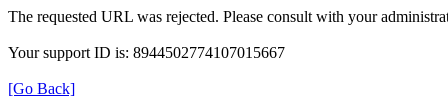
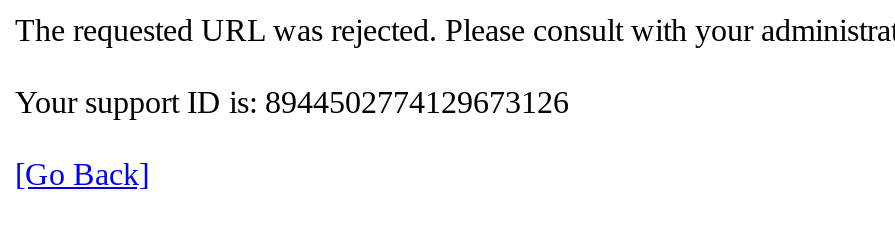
- Your support ID is: 8944502774107015667
+ Your support ID is: 8944502774129673126
